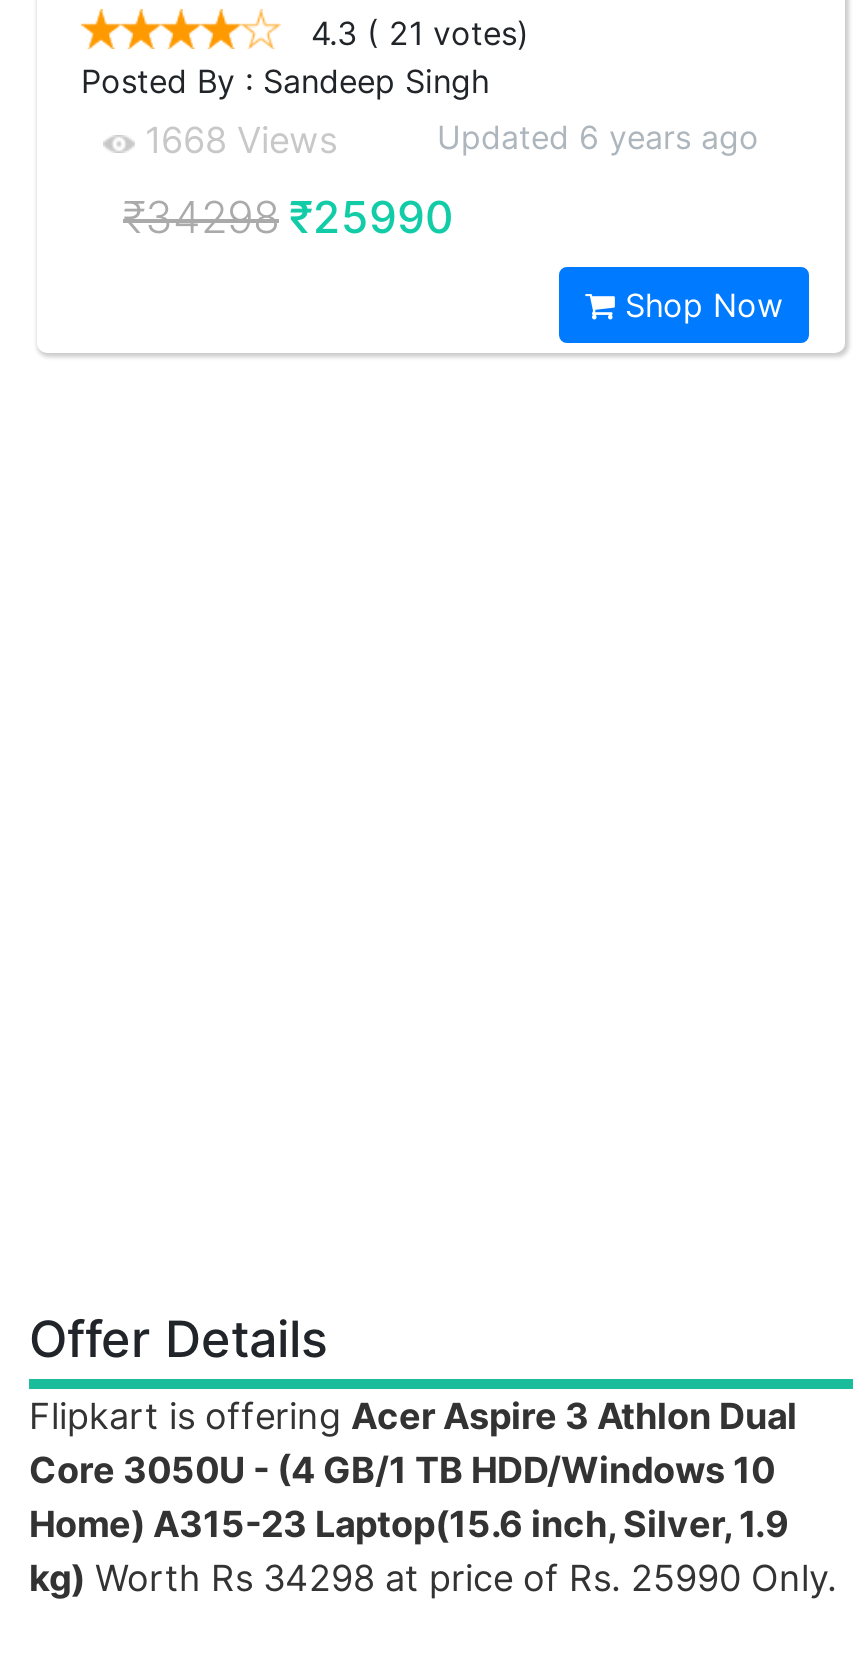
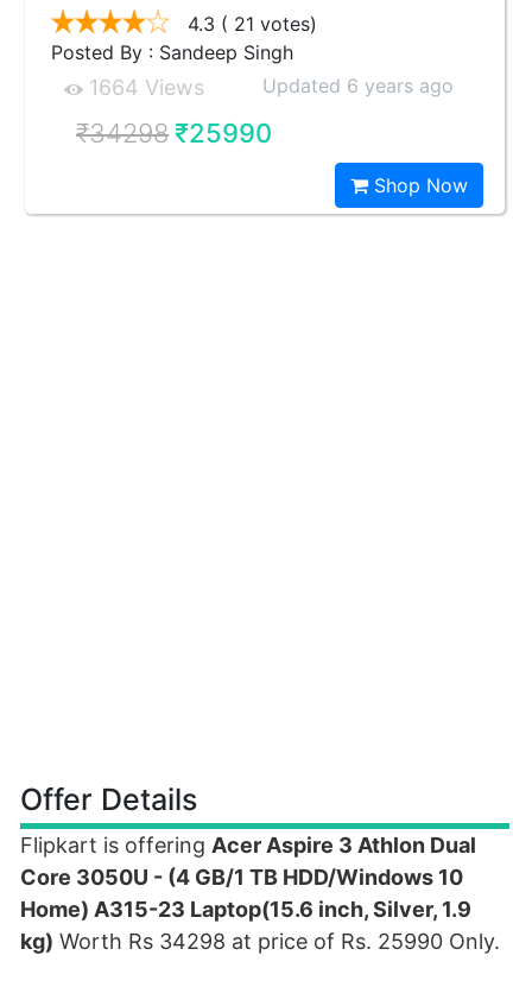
- 1668 Views
+ 1664 Views
